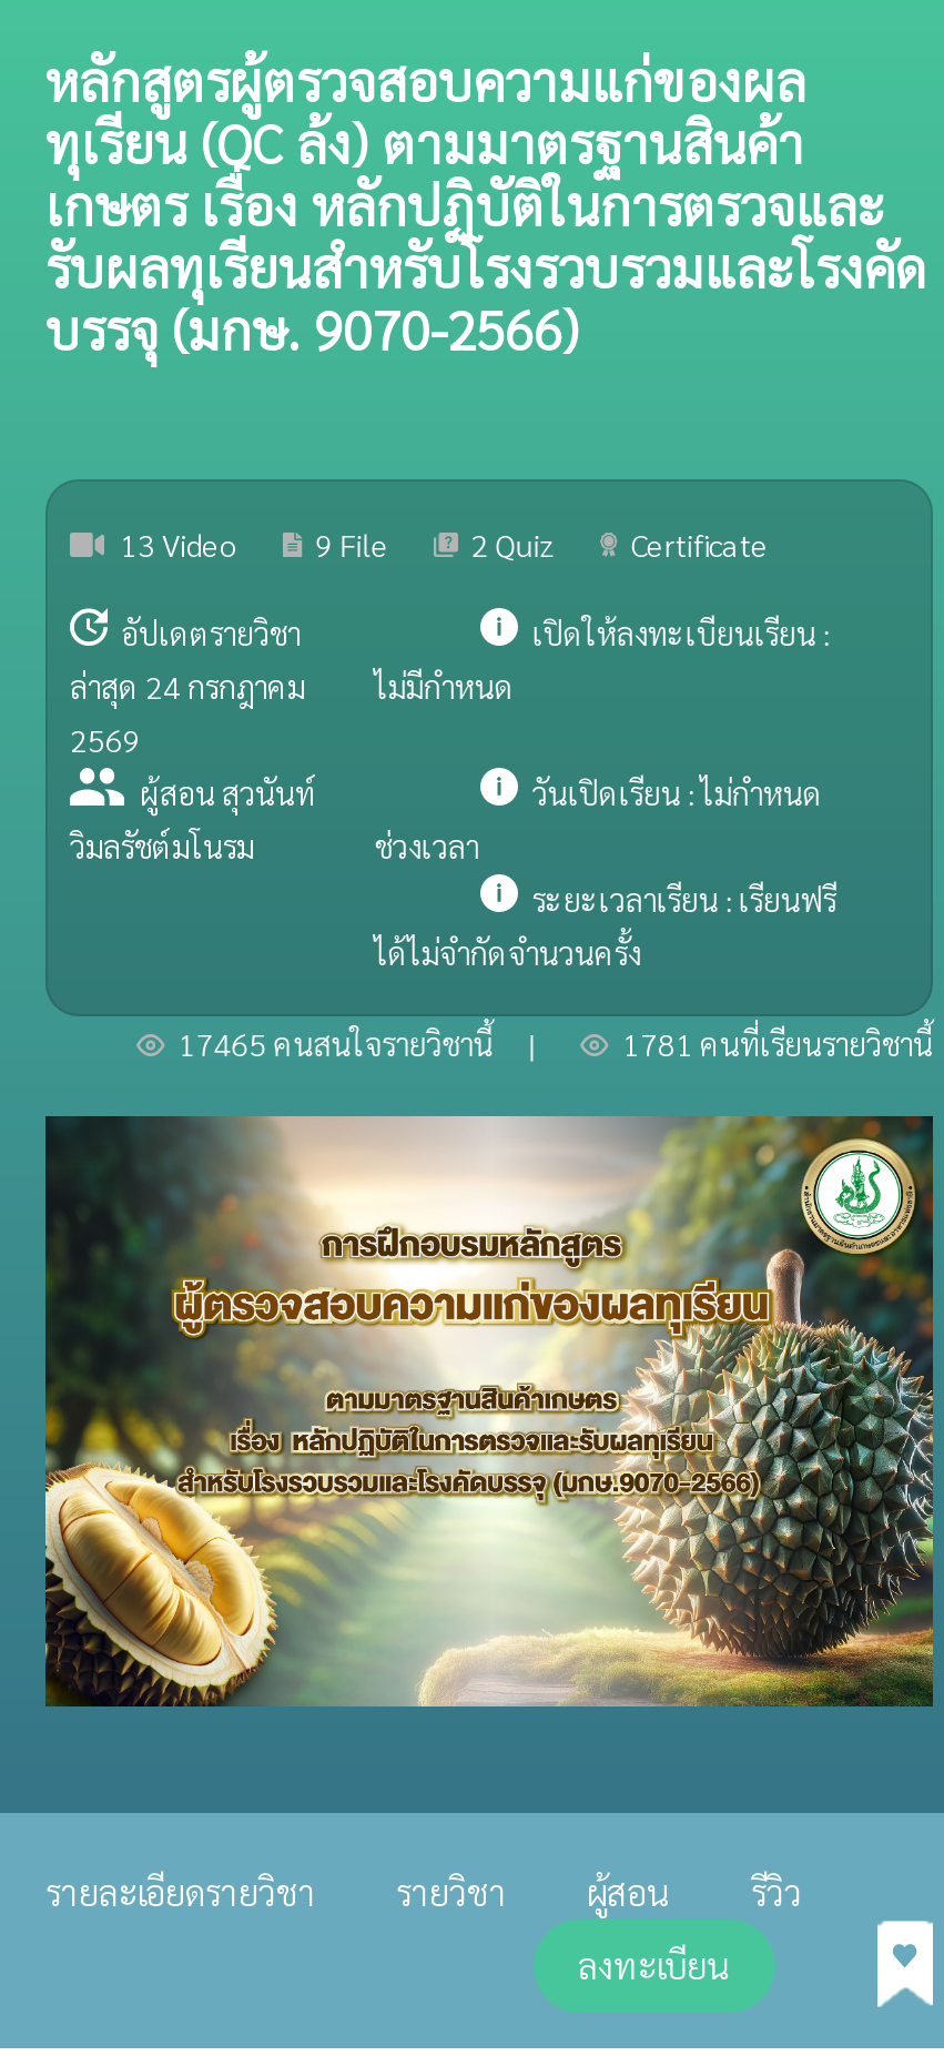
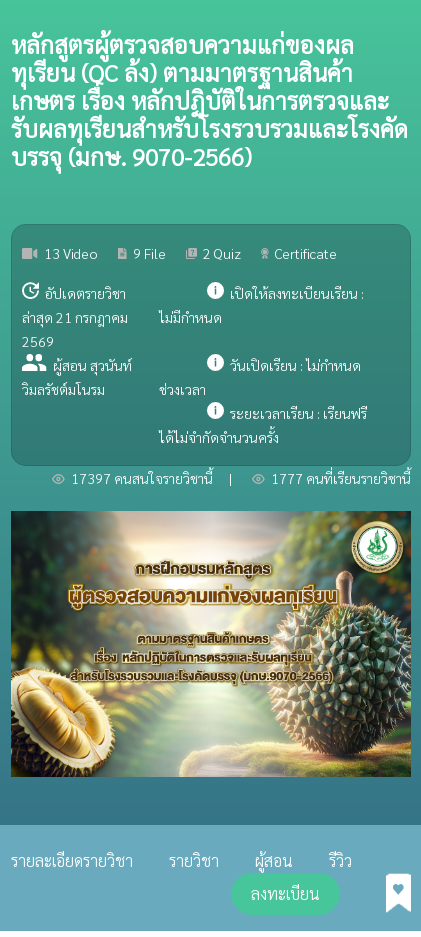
- ล่าสุด 24 กรกฎาคม
+ ล่าสุด 21 กรกฎาคม

- 17465 คนสนใจรายวิชานี้
+ 17397 คนสนใจรายวิชานี้

- 1781 คนที่เรียนรายวิชานี้
+ 1777 คนที่เรียนรายวิชานี้
